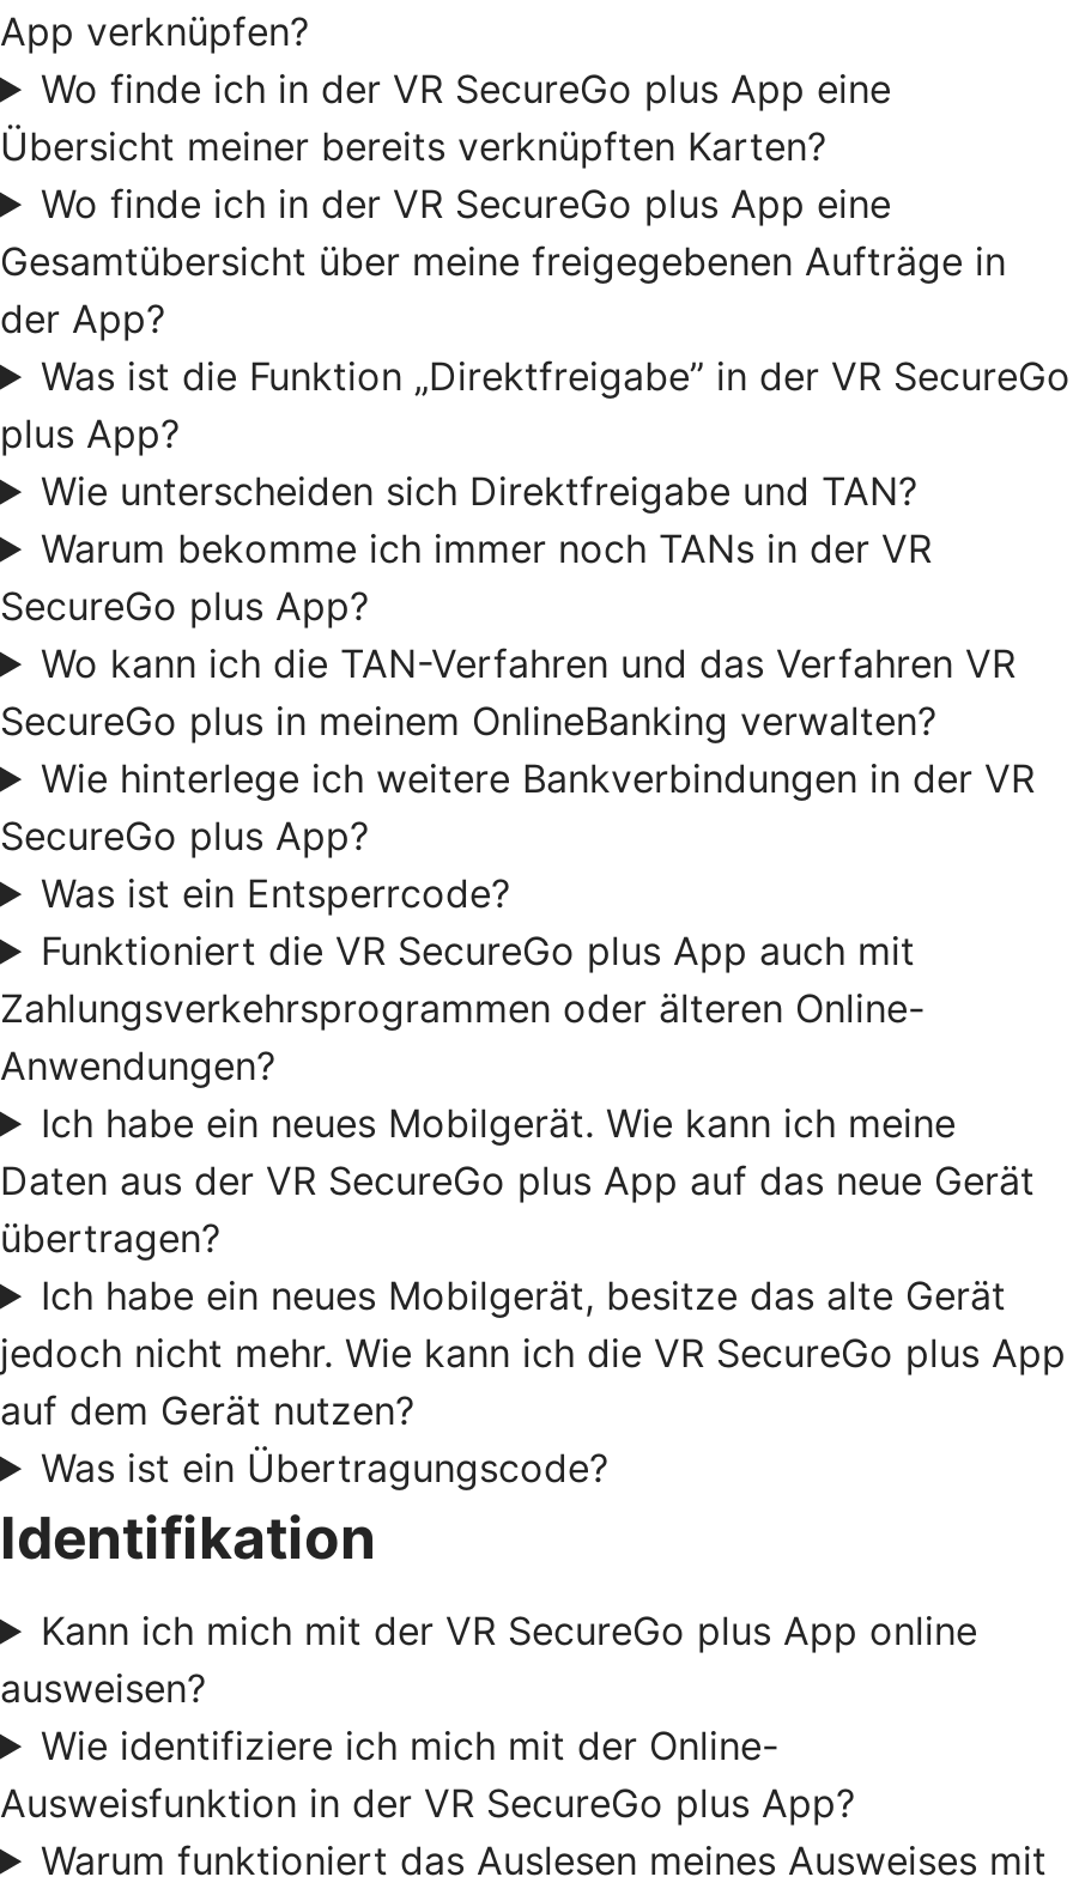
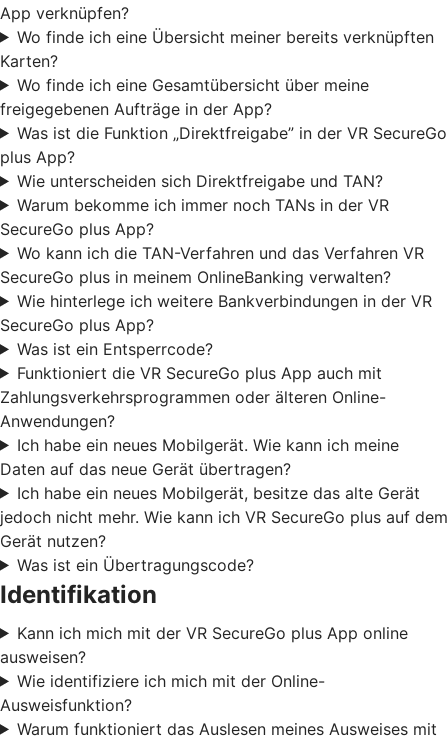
- Wo finde ich in der VR SecureGo plus App eine
- Übersicht meiner bereits verknüpften Karten?
- Wo finde ich in der VR SecureGo plus App eine
- Gesamtübersicht über meine freigegebenen Aufträge in
- der App?
+ Wo finde ich eine Übersicht meiner bereits verknüpften
+ Karten?
+ Wo finde ich eine Gesamtübersicht über meine
+ freigegebenen Aufträge in der App?

- Daten aus der VR SecureGo plus App auf das neue Gerät
- übertragen?
+ Daten auf das neue Gerät übertragen?

- jedoch nicht mehr. Wie kann ich die VR SecureGo plus App
- auf dem Gerät nutzen?
+ jedoch nicht mehr. Wie kann ich VR SecureGo plus auf dem
+ Gerät nutzen?

- Ausweisfunktion in der VR SecureGo plus App?
+ Ausweisfunktion?
